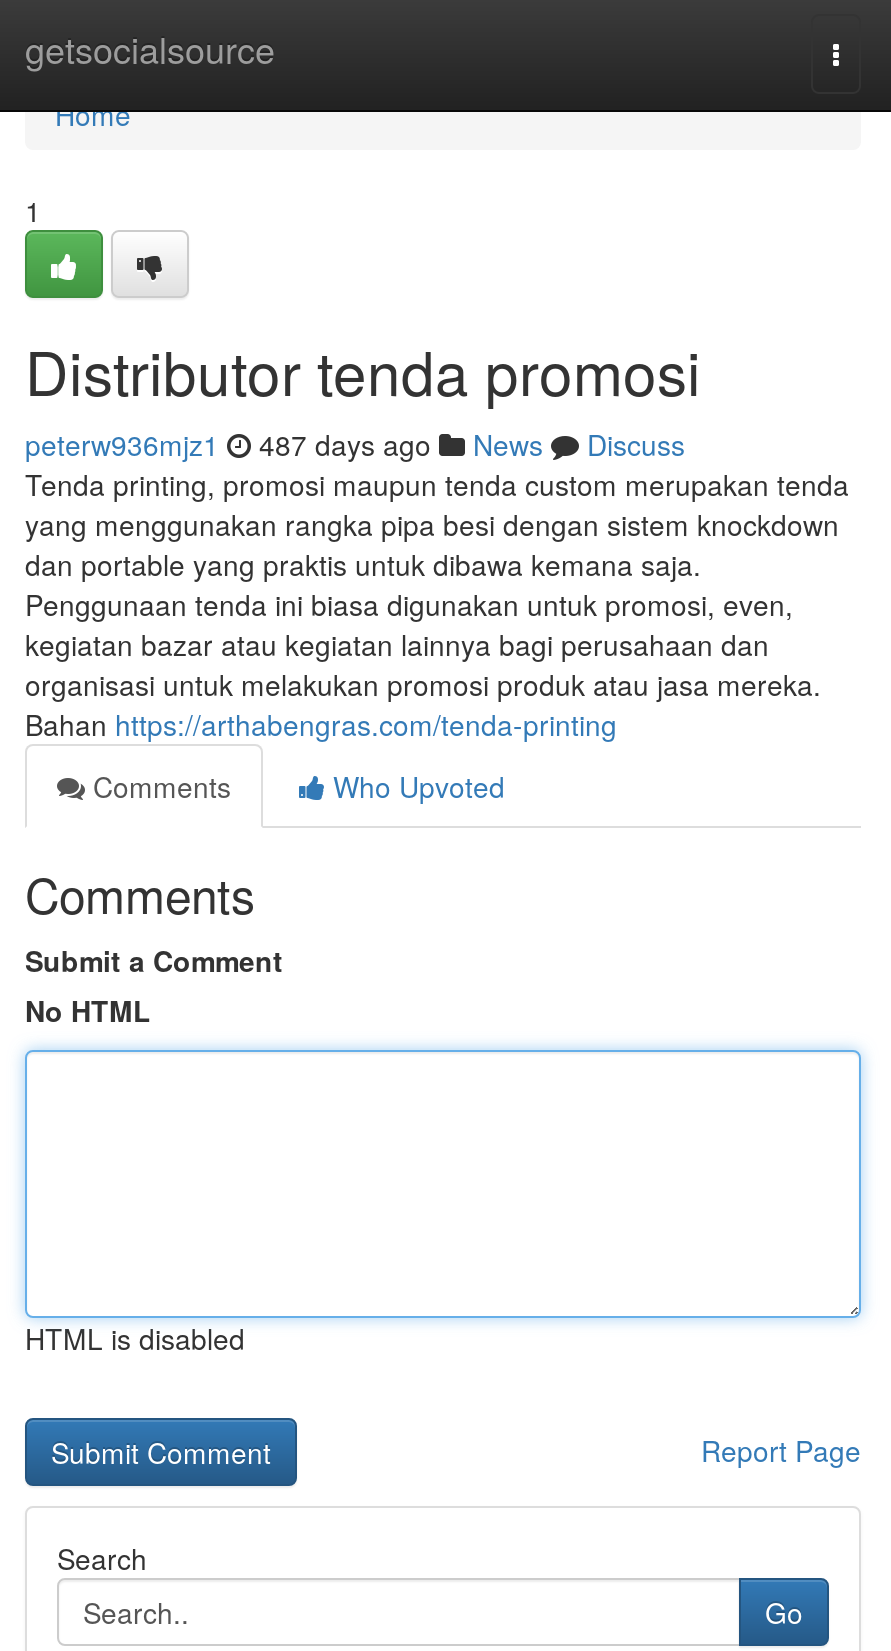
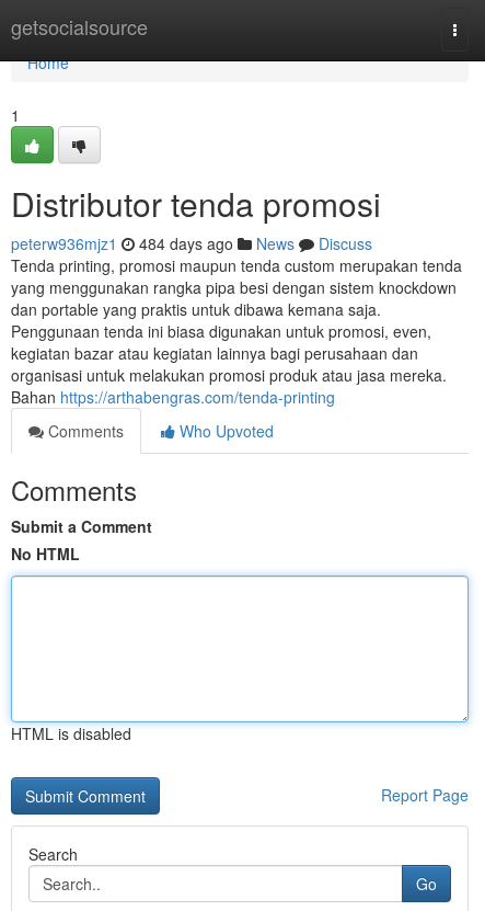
- peterw936mjz1 487 days ago News Discuss
+ peterw936mjz1 484 days ago News Discuss
